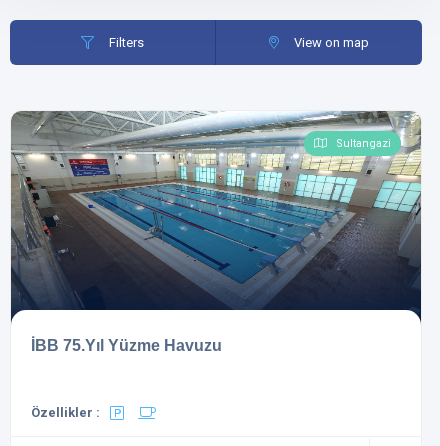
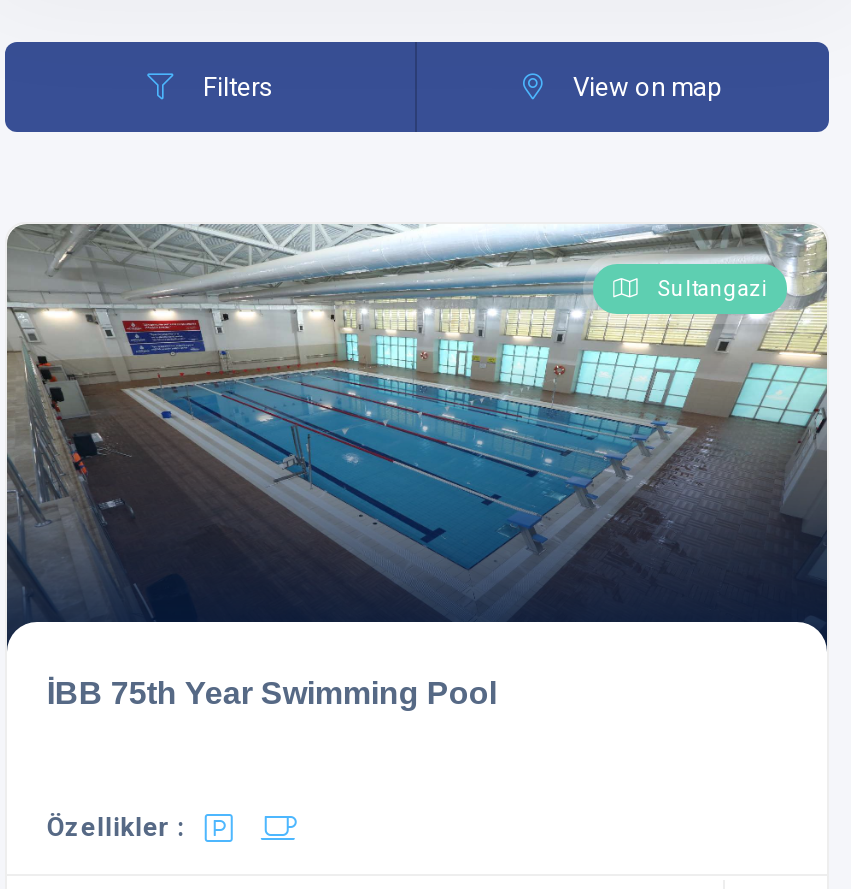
- İBB 75.Yıl Yüzme Havuzu
+ İBB 75th Year Swimming Pool
